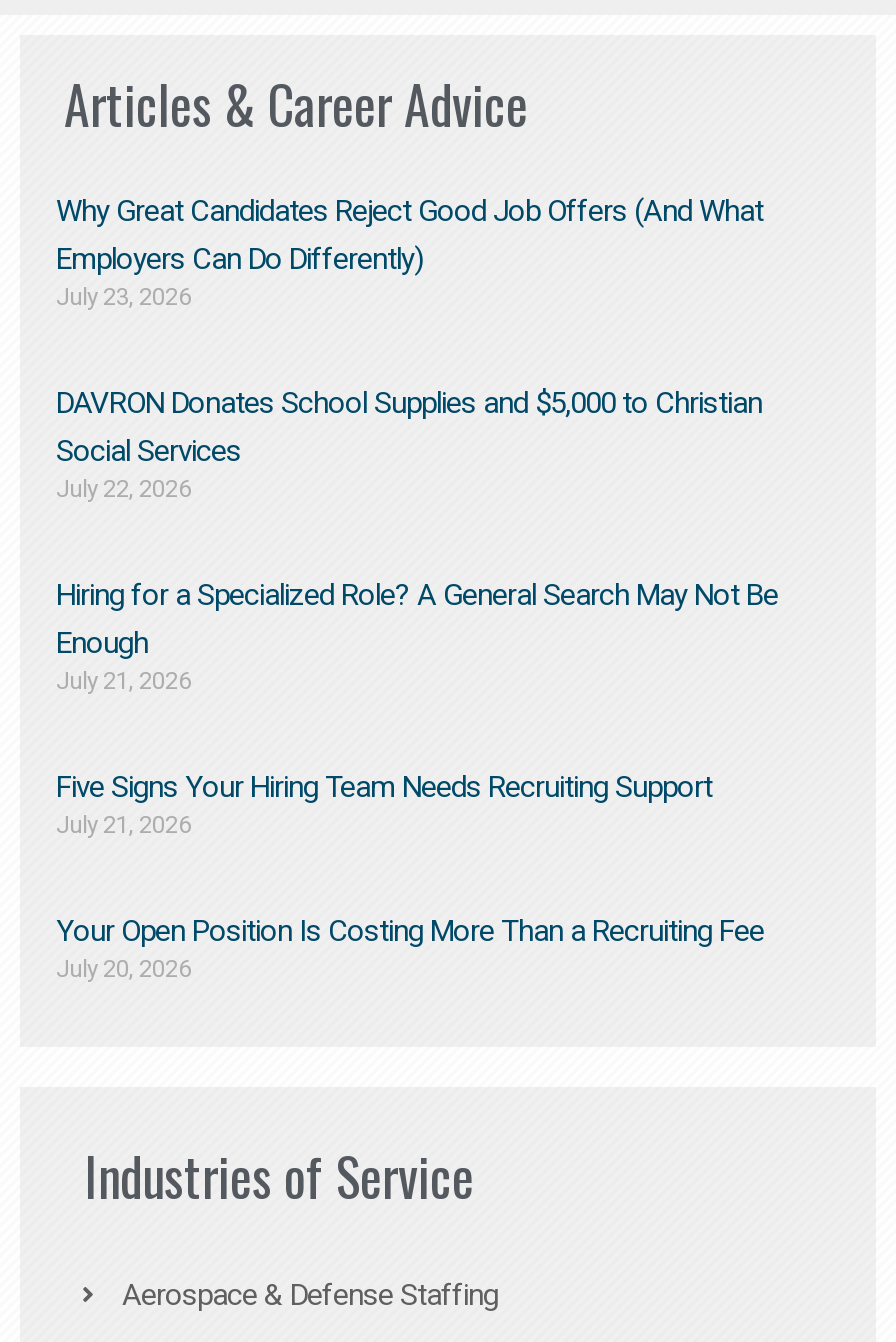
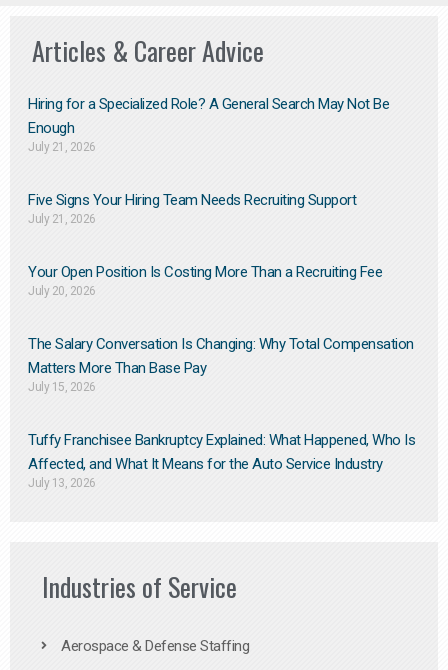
- Why Great Candidates Reject Good Job Offers (And What
- Employers Can Do Differently)
- July 23, 2026
- DAVRON Donates School Supplies and $5,000 to Christian
- Social Services
- July 22, 2026

moved up: Hiring for a Specialized Role? A General Search May Not Be | Enough | July 21, 2026 | Five Signs Your Hiring Team Needs Recruiting Support | July 21, 2026 | Your Open Position Is Costing More Than a Recruiting Fee | July 20, 2026

+ The Salary Conversation Is Changing: Why Total Compensation
+ Matters More Than Base Pay
+ July 15, 2026
+ Tuffy Franchisee Bankruptcy Explained: What Happened, Who Is
+ Affected, and What It Means for the Auto Service Industry
+ July 13, 2026
